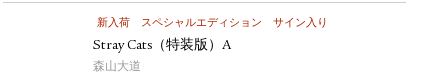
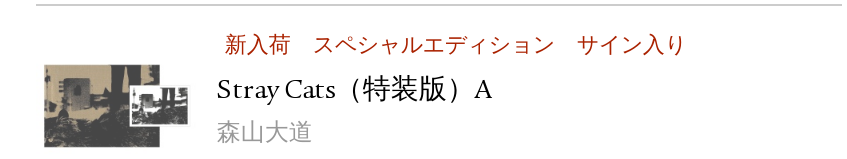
+ [image]
